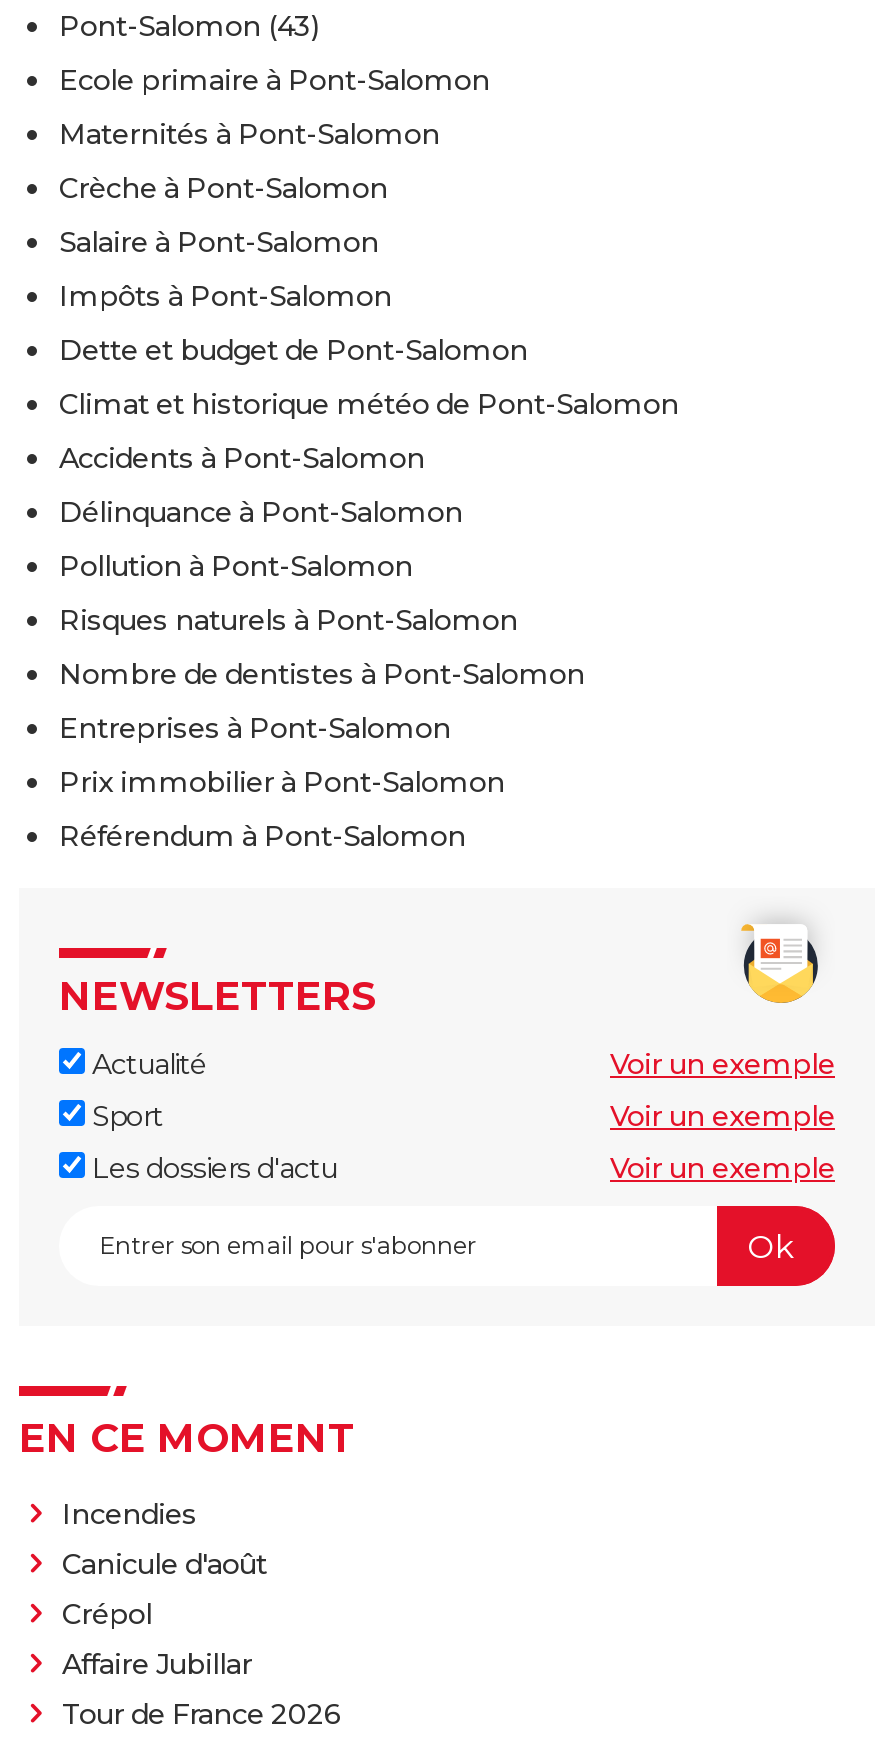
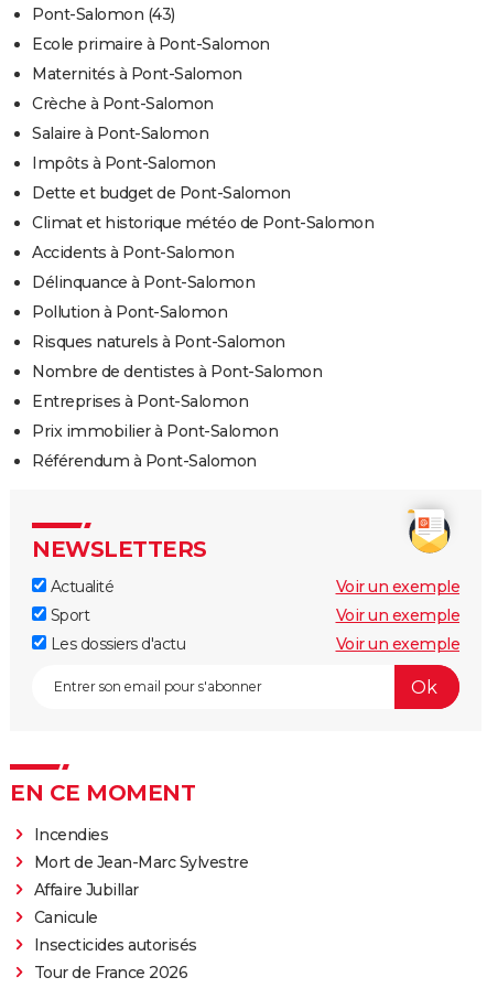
- Canicule d'août
- Crépol
+ Mort de Jean-Marc Sylvestre

moved up: Affaire Jubillar

+ Canicule
+ Insecticides autorisés
